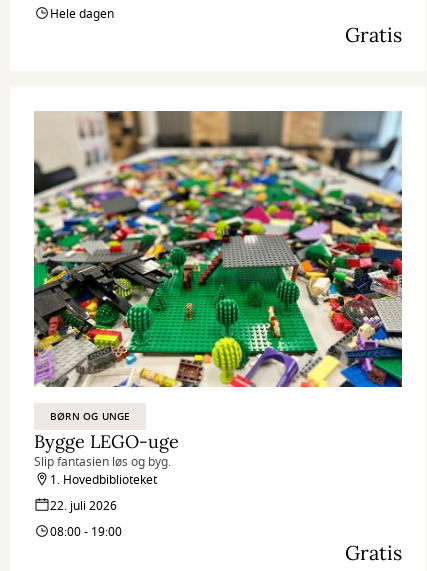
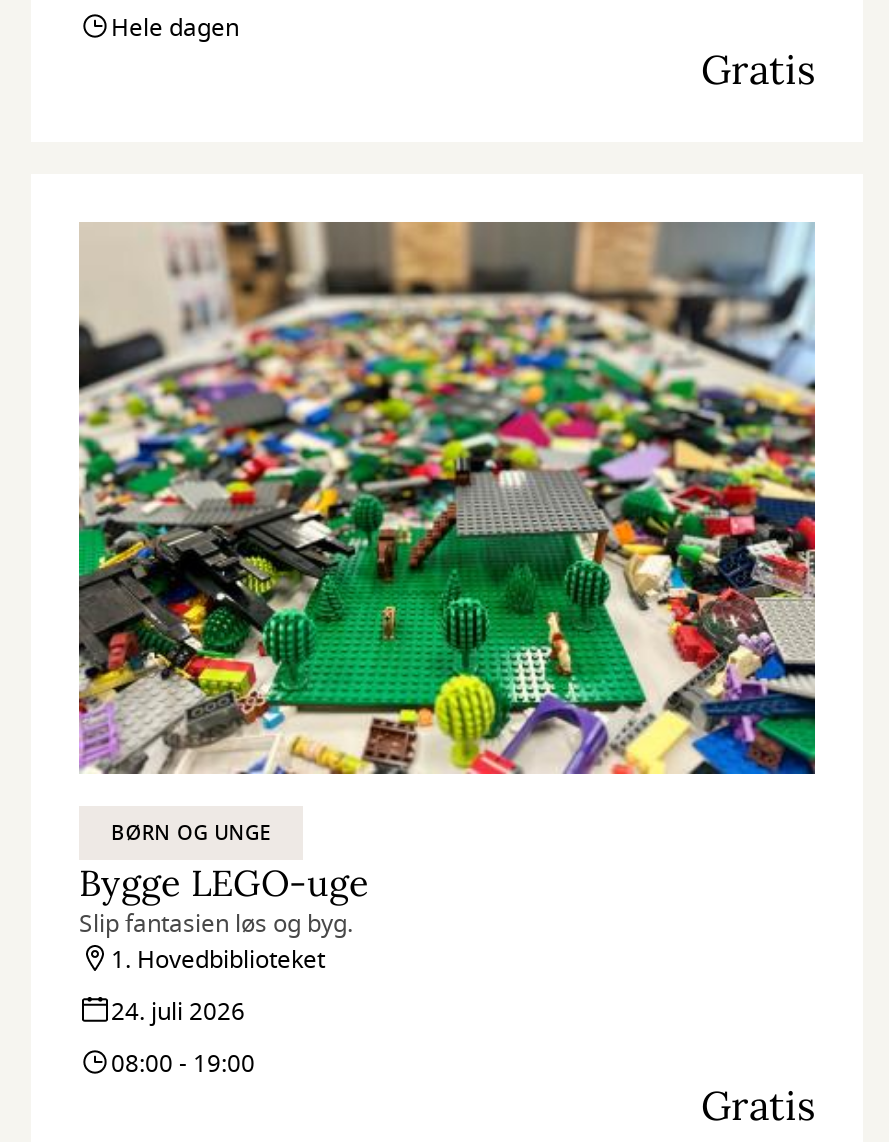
- 22. juli 2026
+ 24. juli 2026
